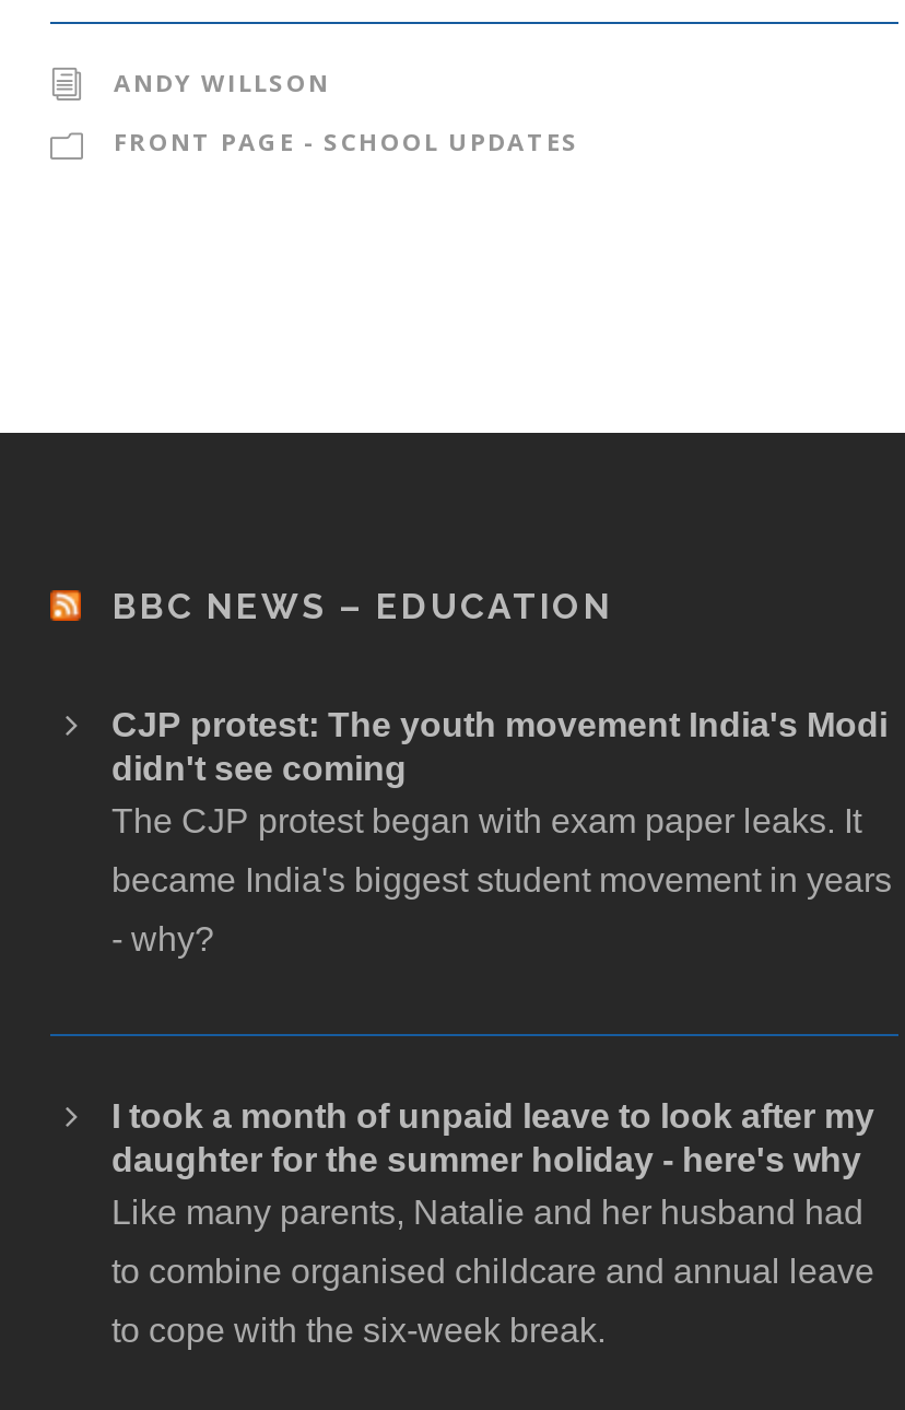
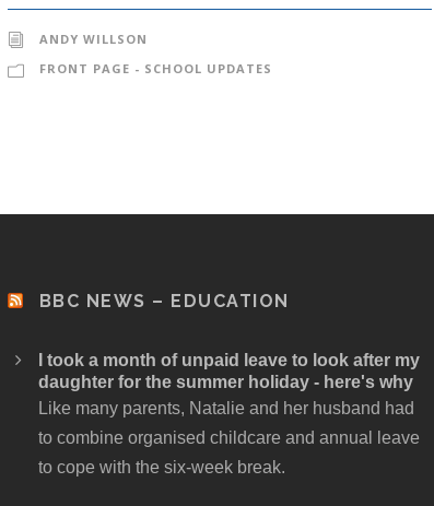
- CJP protest: The youth movement India's Modi
- didn't see coming
- The CJP protest began with exam paper leaks. It
- became India's biggest student movement in years
- - why?
